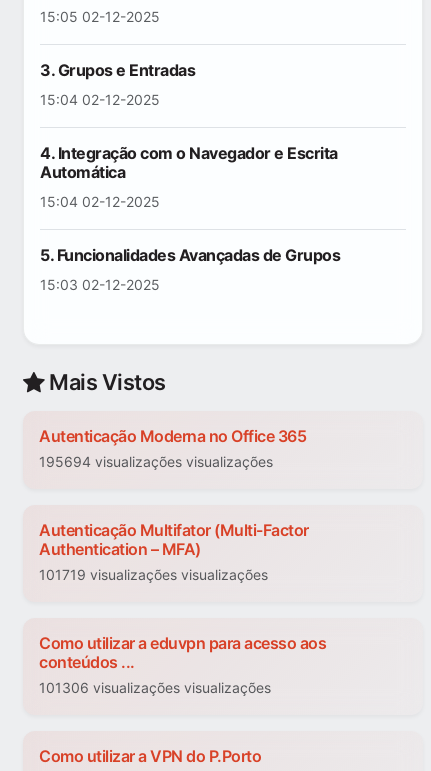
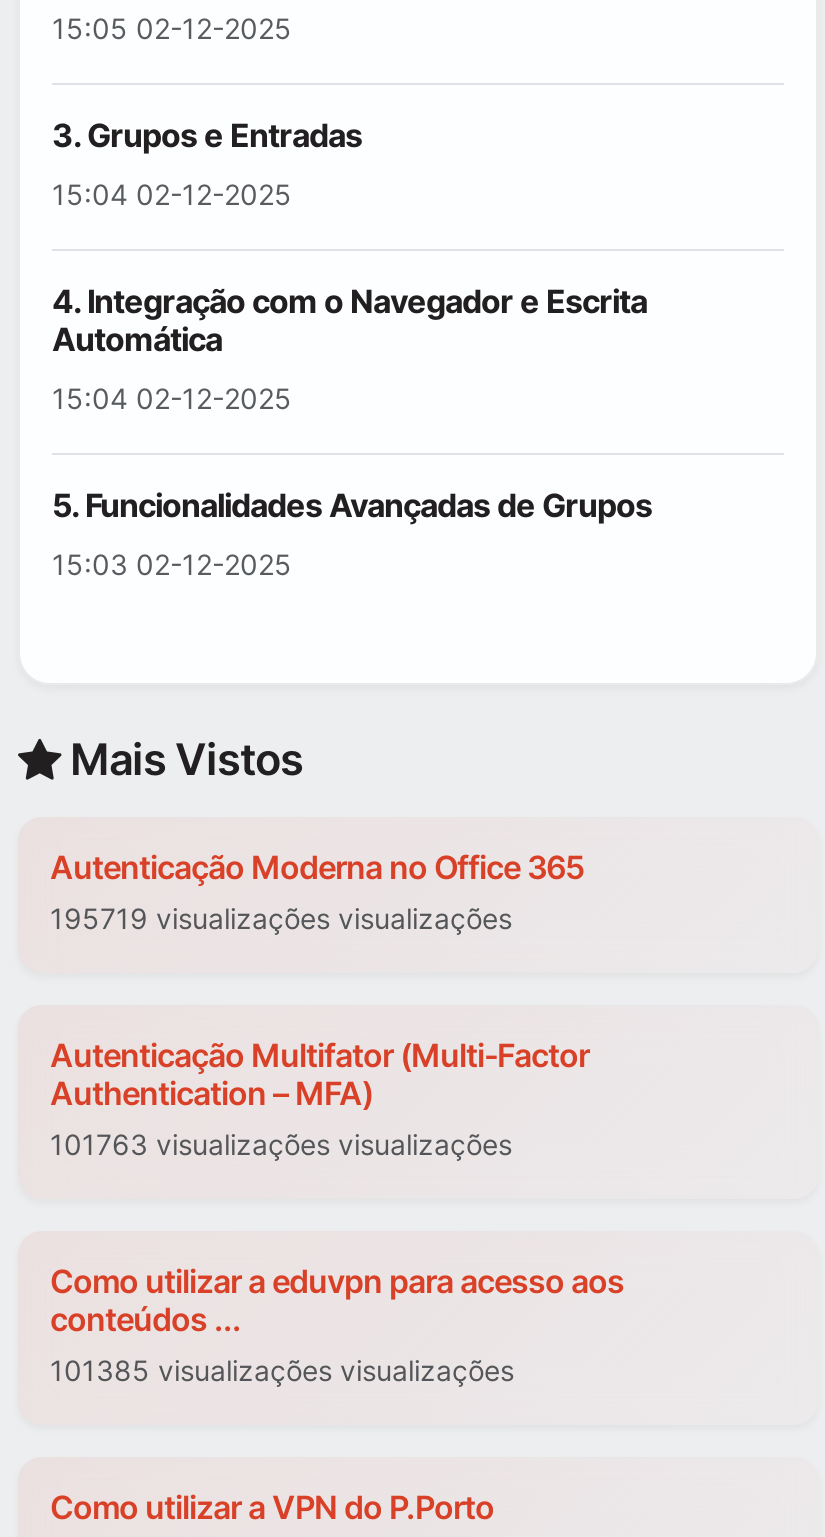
- 195694 visualizações visualizações
+ 195719 visualizações visualizações

- 101719 visualizações visualizações
+ 101763 visualizações visualizações

- 101306 visualizações visualizações
+ 101385 visualizações visualizações
